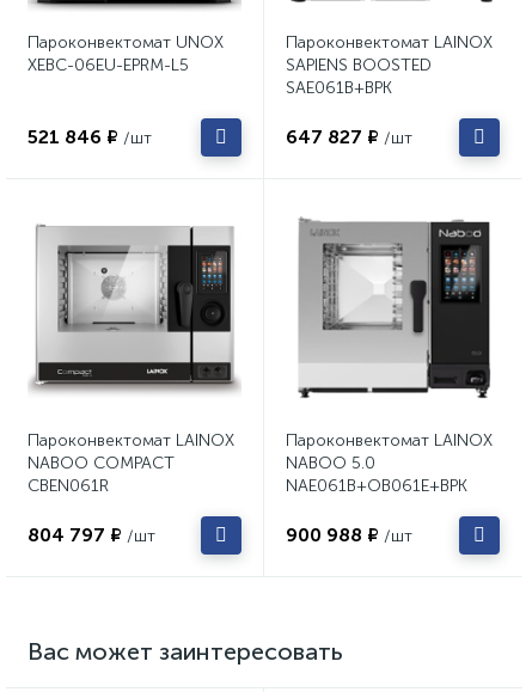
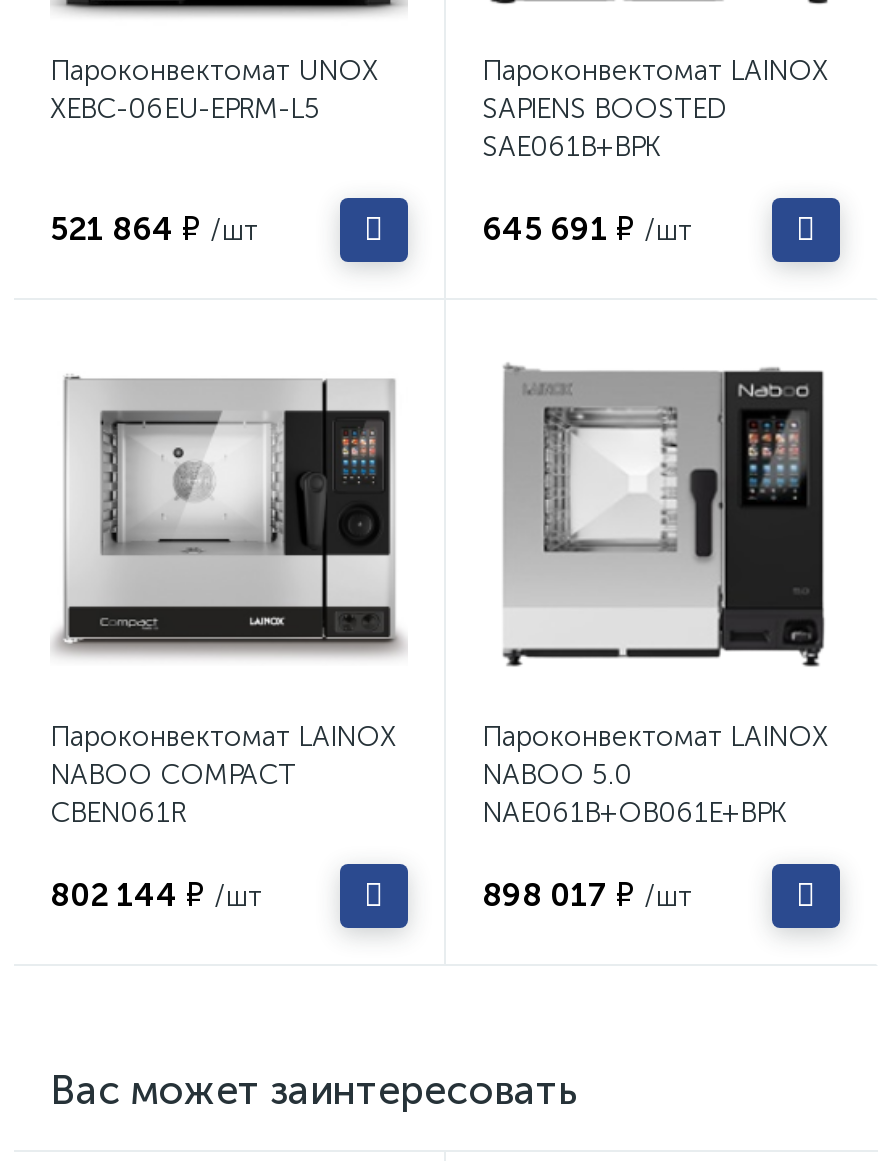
- 521 846 ₽ /шт
+ 521 864 ₽ /шт

- 647 827 ₽ /шт
+ 645 691 ₽ /шт

- 804 797 ₽ /шт
+ 802 144 ₽ /шт

- 900 988 ₽ /шт
+ 898 017 ₽ /шт
